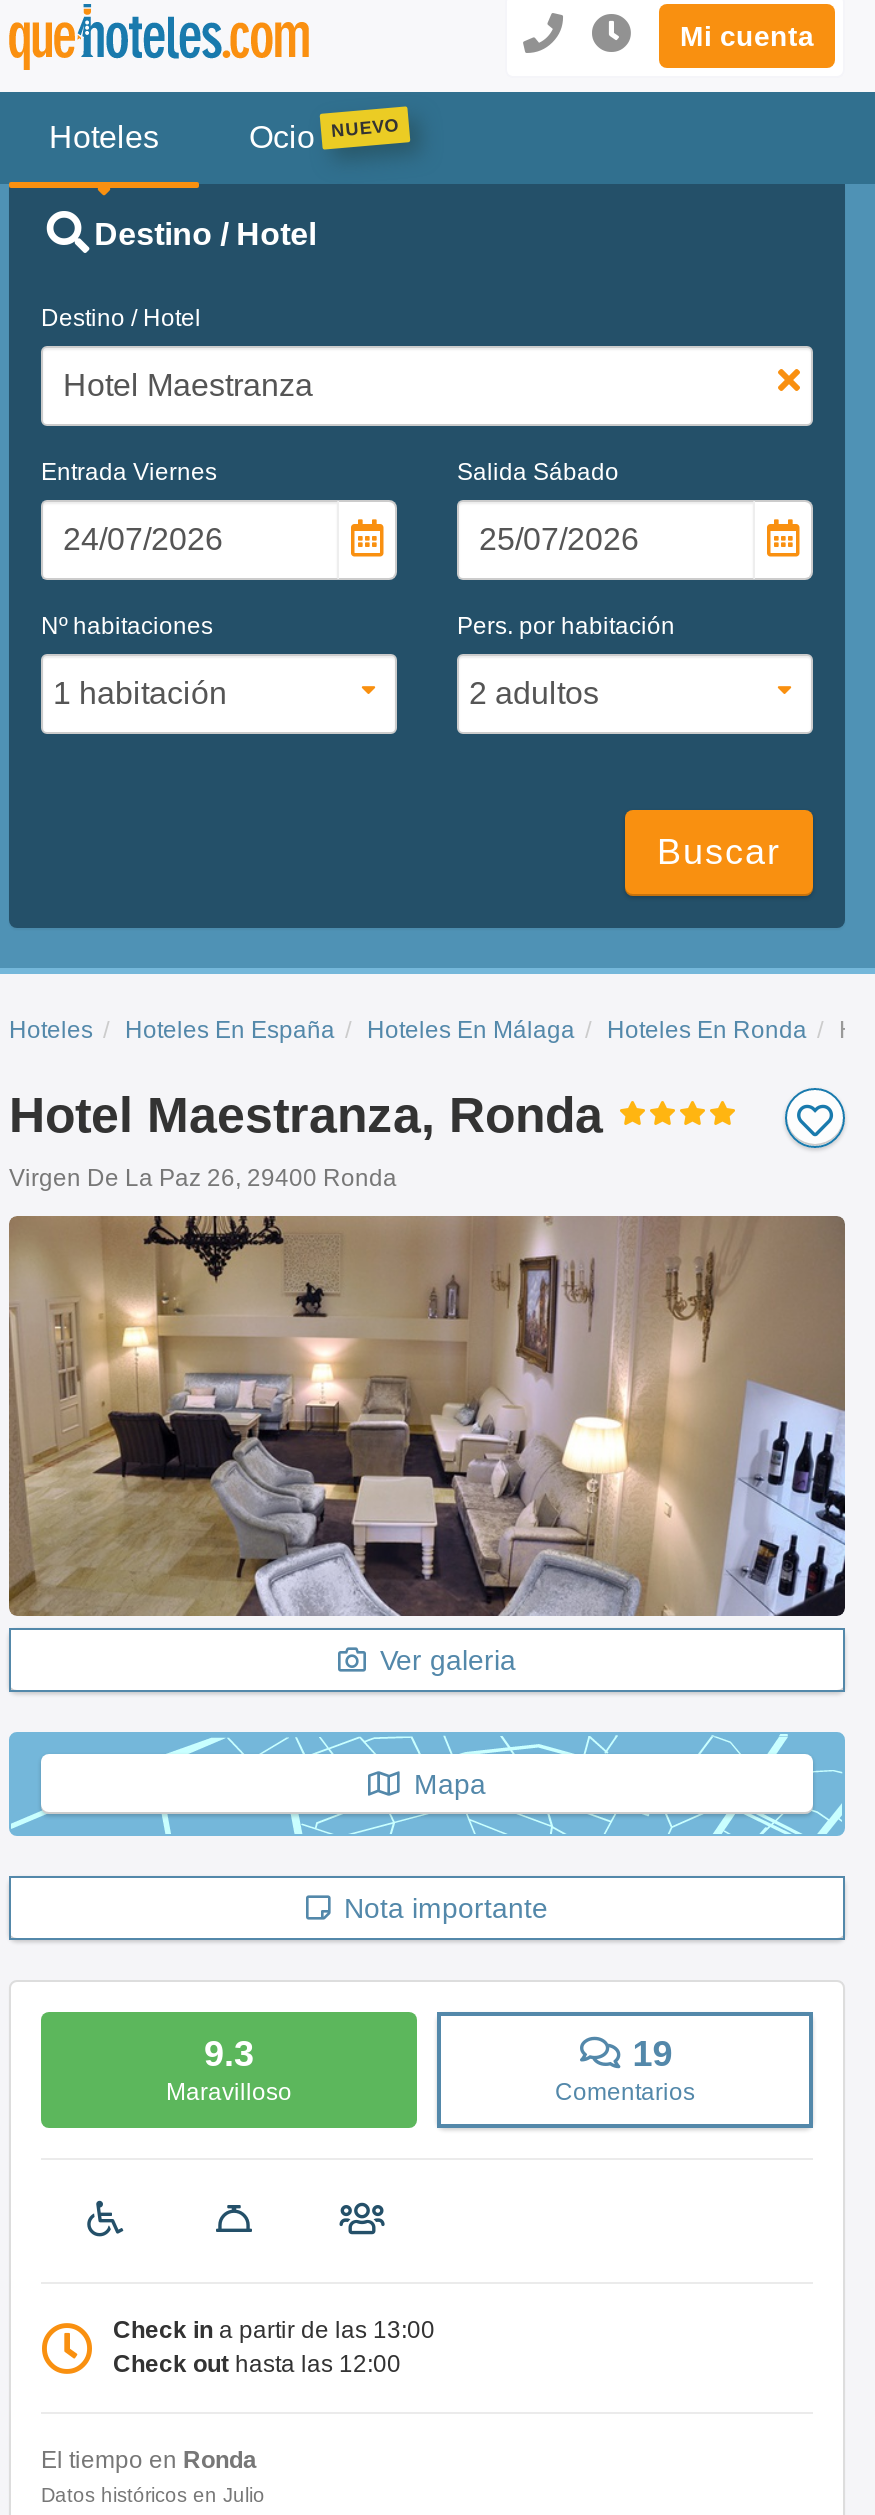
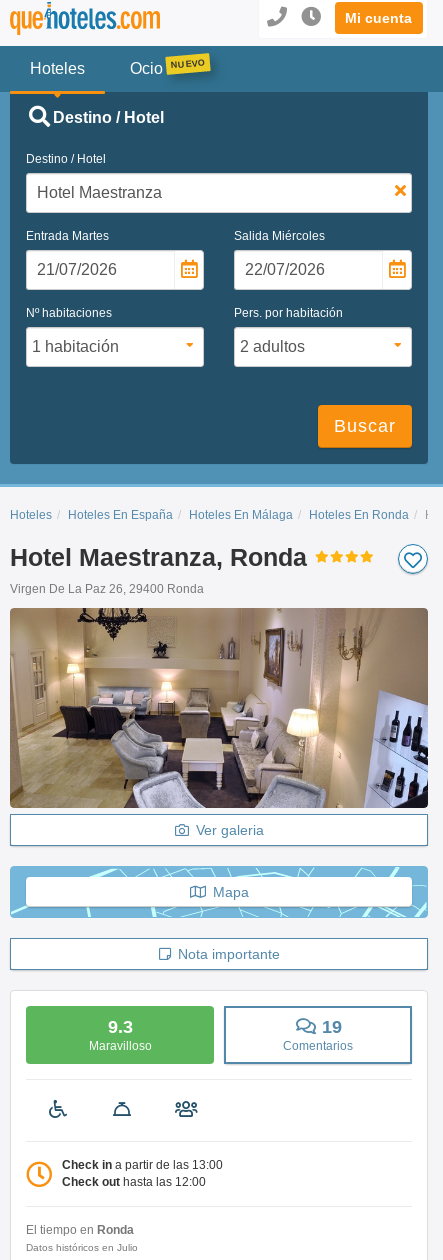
- Entrada Viernes
+ Entrada Martes

- Salida Sábado
+ Salida Miércoles
